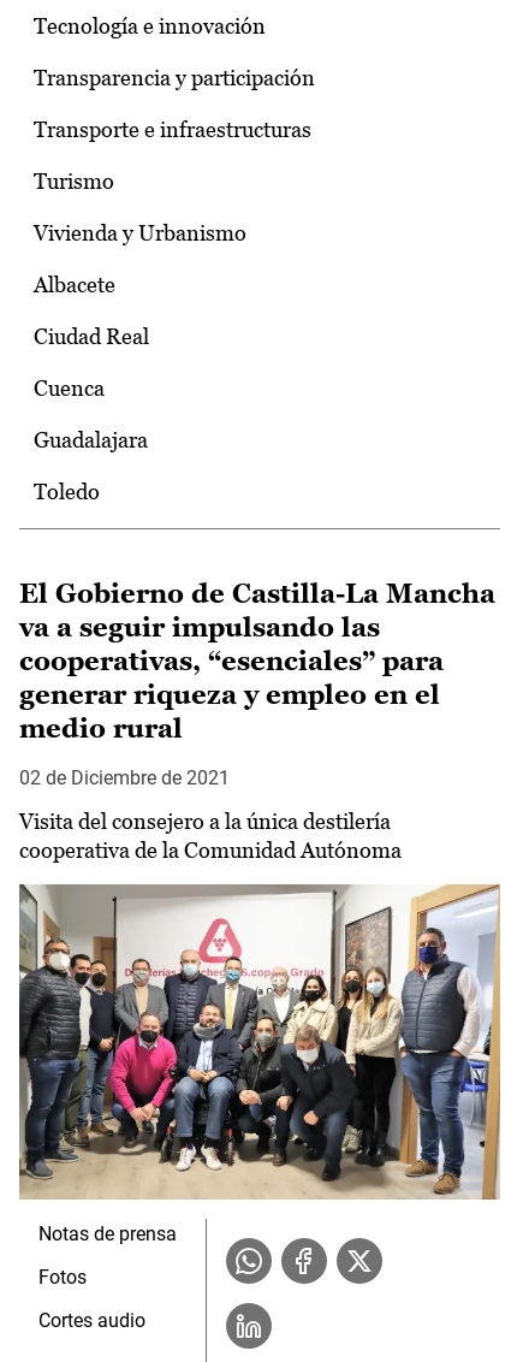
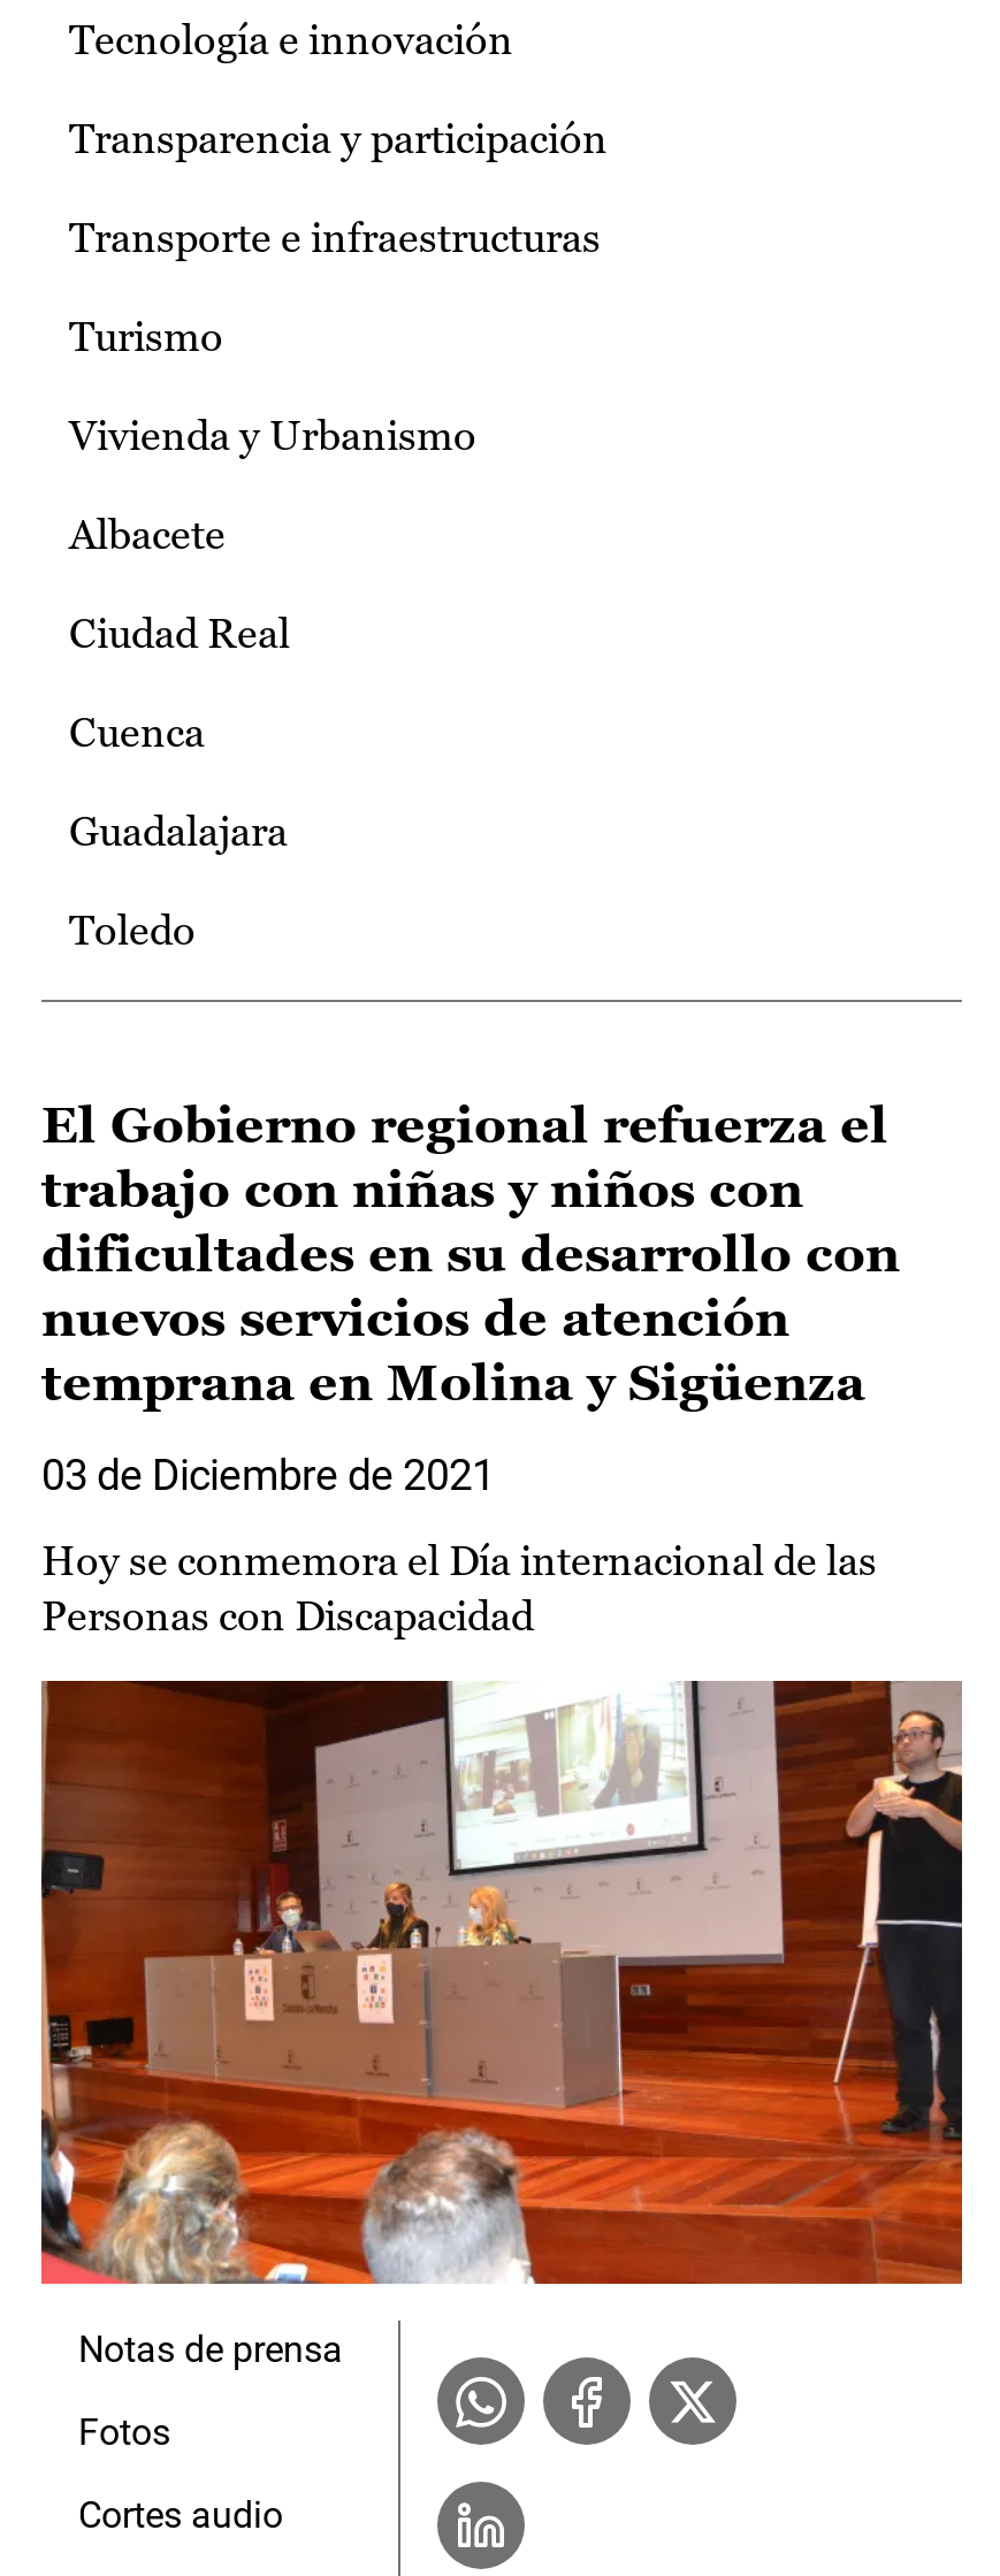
- El Gobierno de Castilla-La Mancha
- va a seguir impulsando las
- cooperativas, “esenciales” para
- generar riqueza y empleo en el
- medio rural
+ El Gobierno regional refuerza el
+ trabajo con niñas y niños con
+ dificultades en su desarrollo con
+ nuevos servicios de atención
+ temprana en Molina y Sigüenza

- 02 de Diciembre de 2021
+ 03 de Diciembre de 2021

- Visita del consejero a la única destilería
- cooperativa de la Comunidad Autónoma
+ Hoy se conmemora el Día internacional de las
+ Personas con Discapacidad

- [image]
+ [image]
